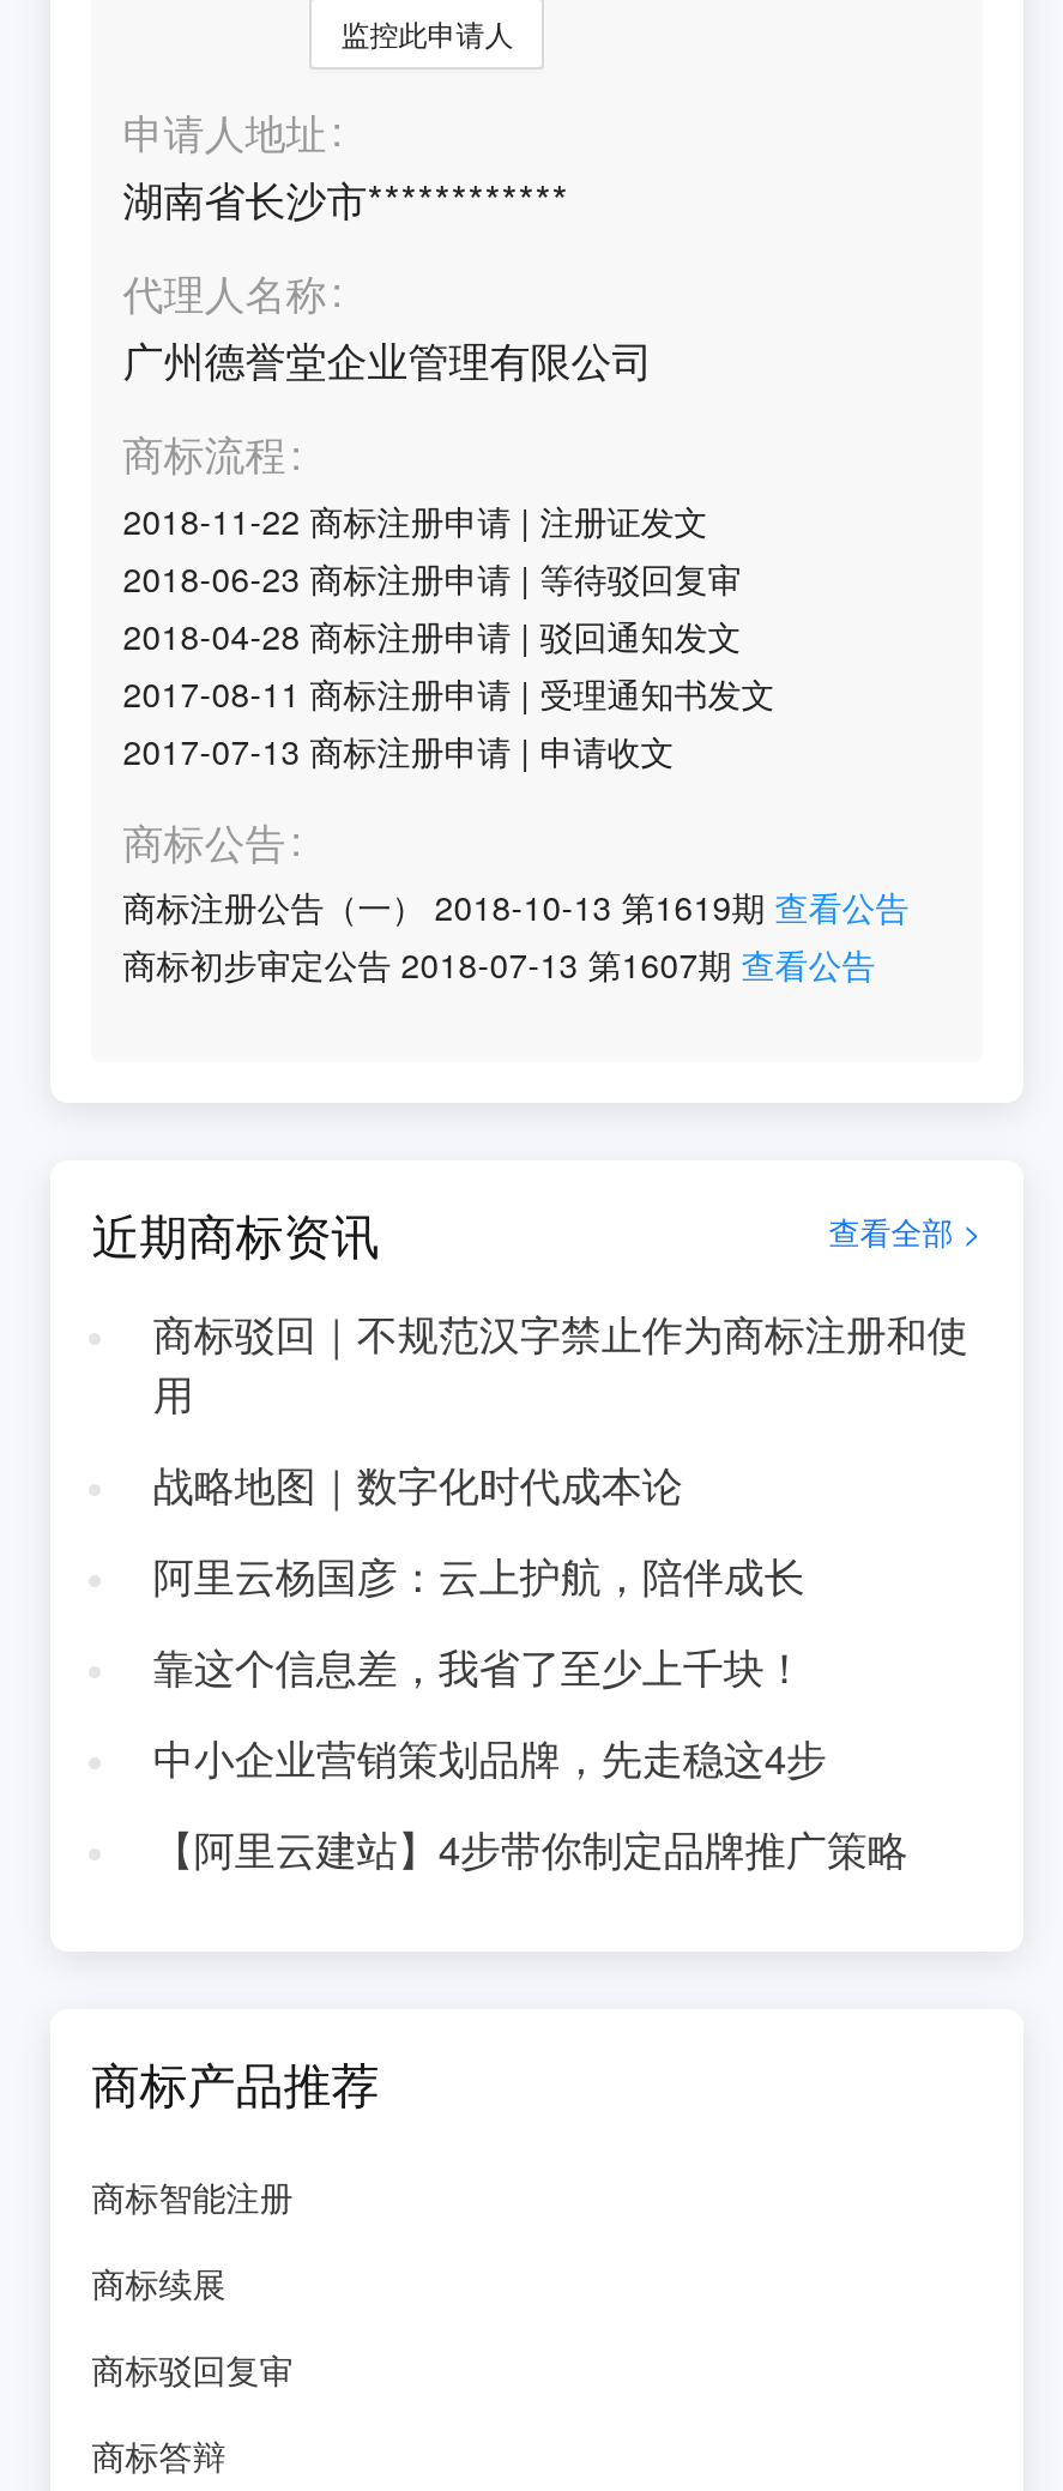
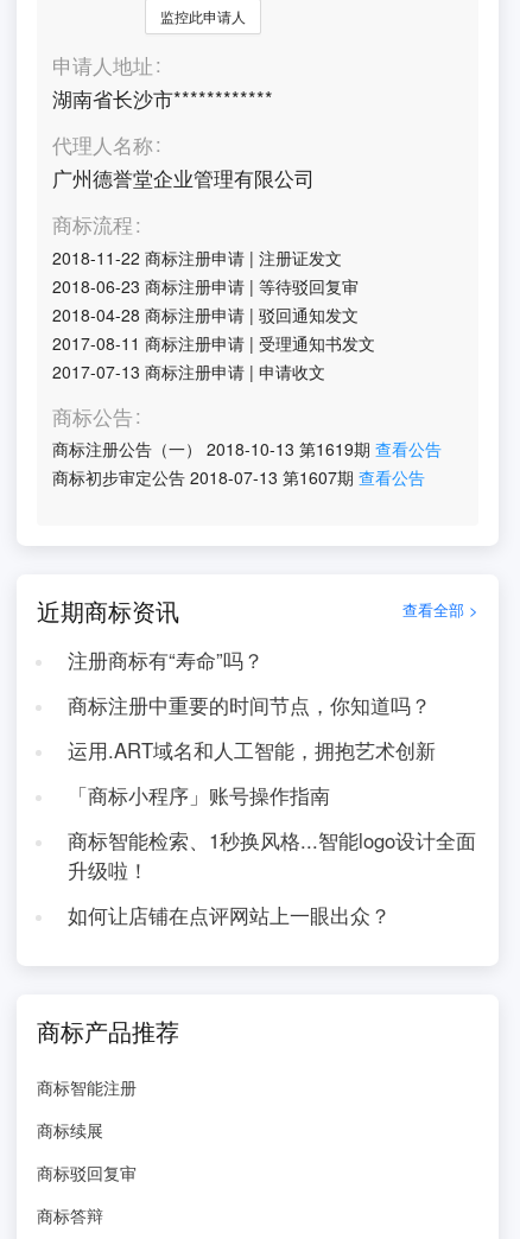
- 商标驳回｜不规范汉字禁止作为商标注册和使
- 用
+ 注册商标有“寿命”吗？

- 战略地图｜数字化时代成本论
+ 商标注册中重要的时间节点，你知道吗？

- 阿里云杨国彦：云上护航，陪伴成长
+ 运用.ART域名和人工智能，拥抱艺术创新

- 靠这个信息差，我省了至少上千块！
+ 「商标小程序」账号操作指南

- 中小企业营销策划品牌，先走稳这4步
+ 商标智能检索、1秒换风格...智能logo设计全面
+ 升级啦！

- 【阿里云建站】4步带你制定品牌推广策略
+ 如何让店铺在点评网站上一眼出众？
